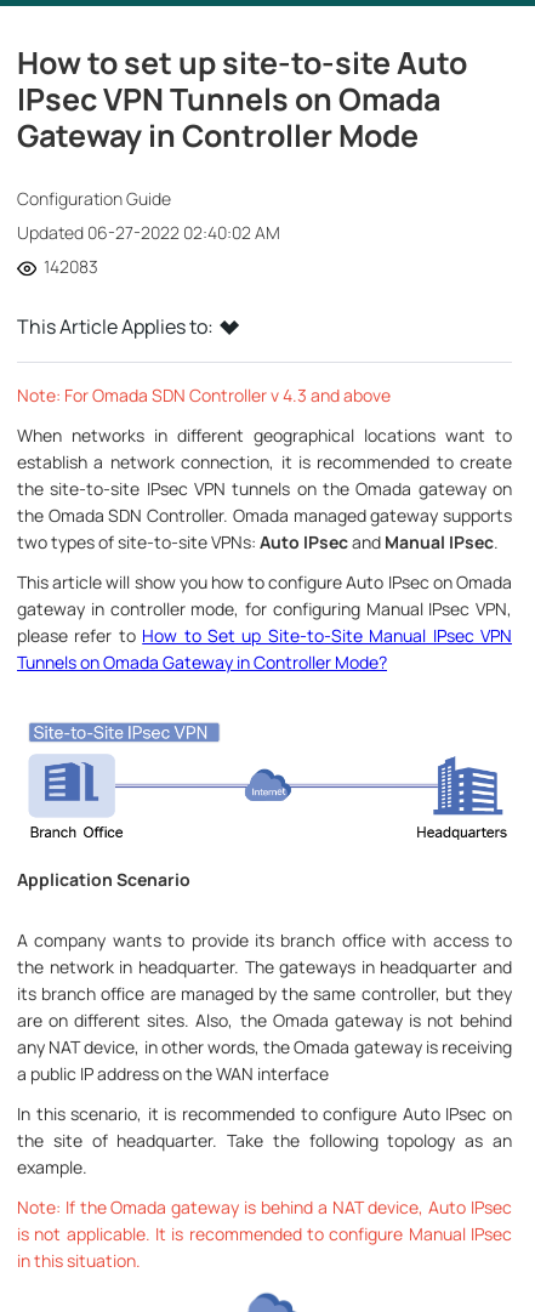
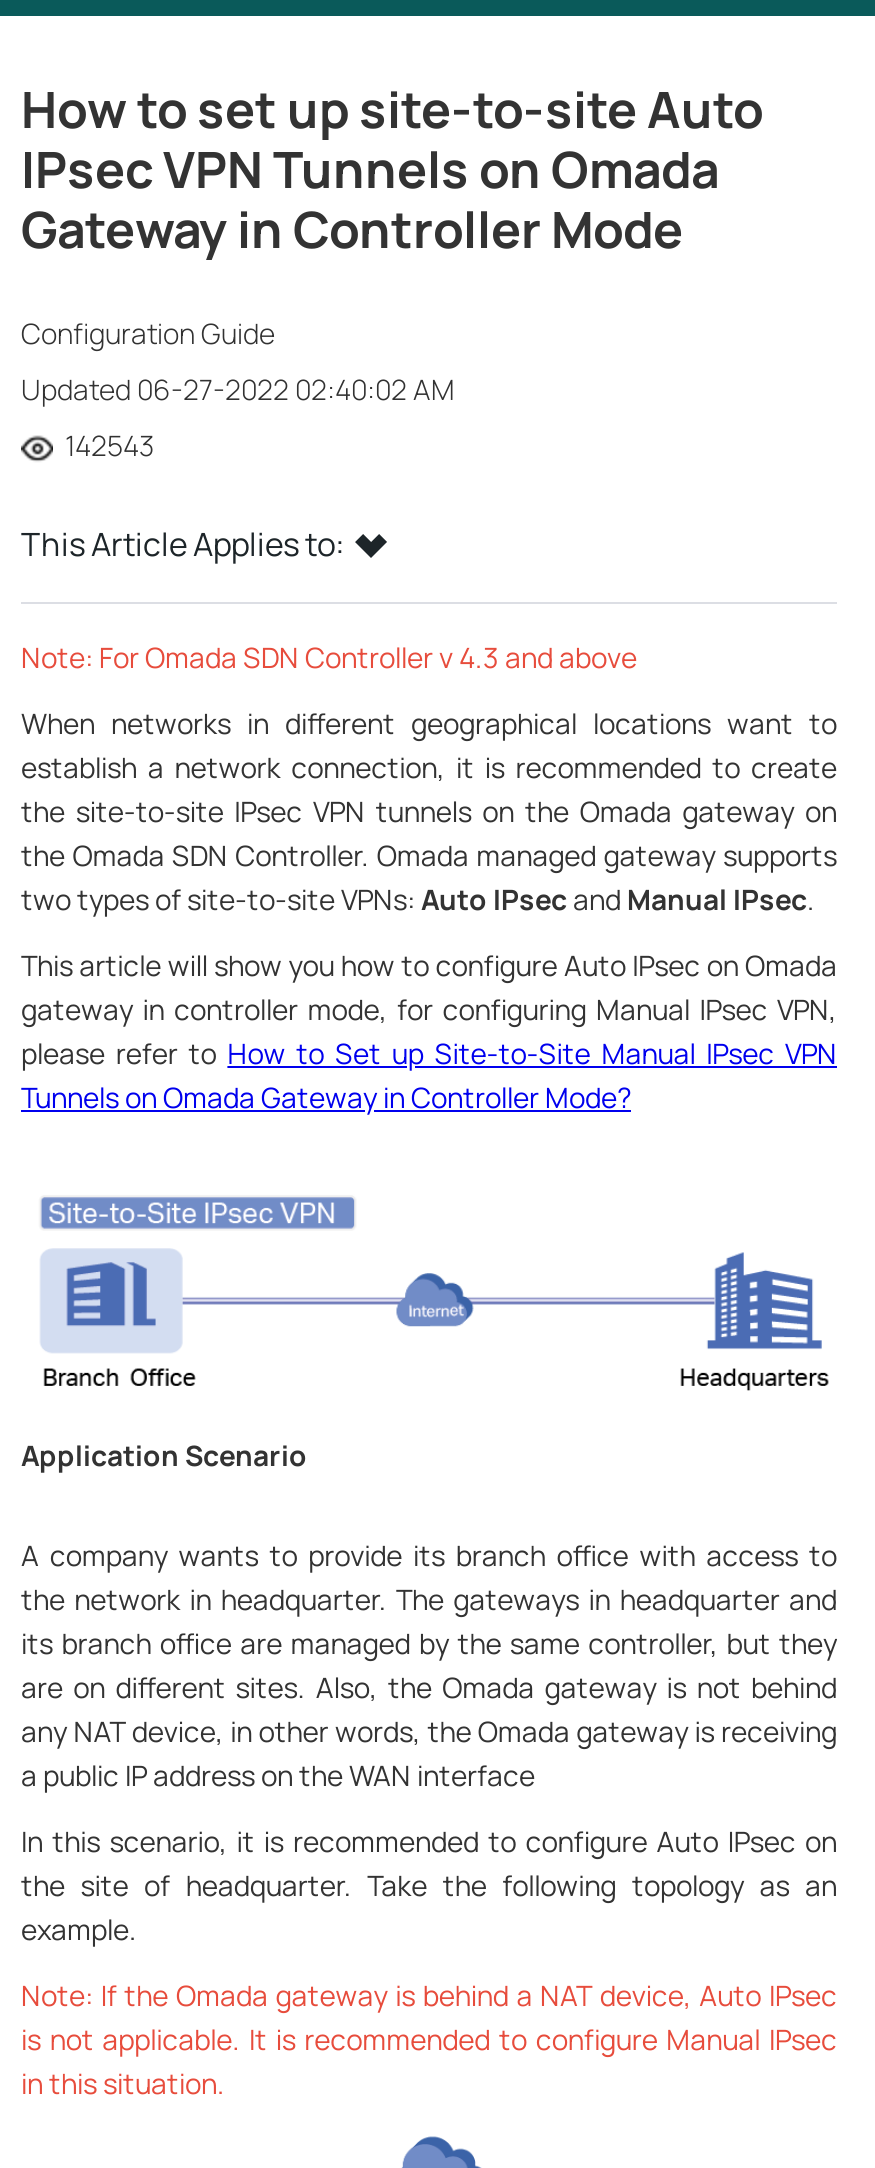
- 142083
+ 142543
